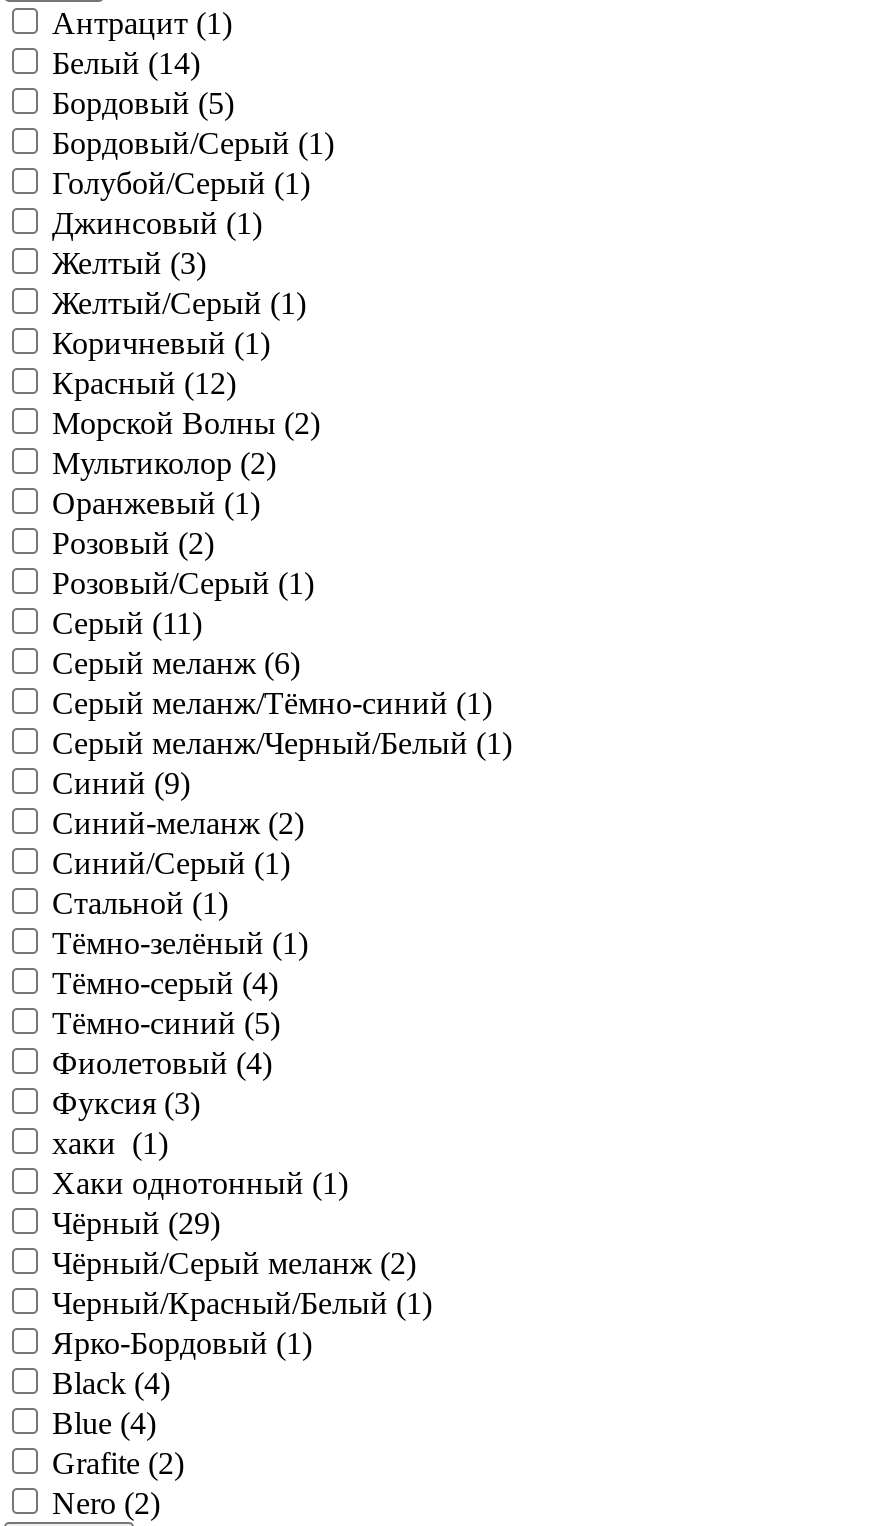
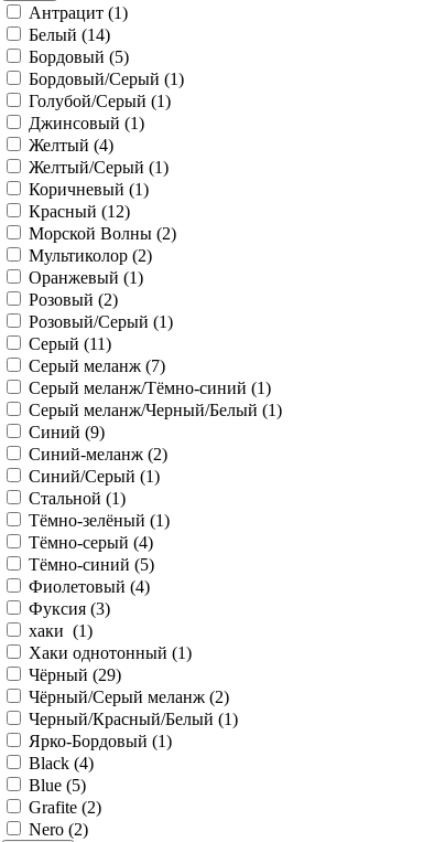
- Желтый (3)
+ Желтый (4)

- Серый меланж (6)
+ Серый меланж (7)

- Blue (4)
+ Blue (5)
